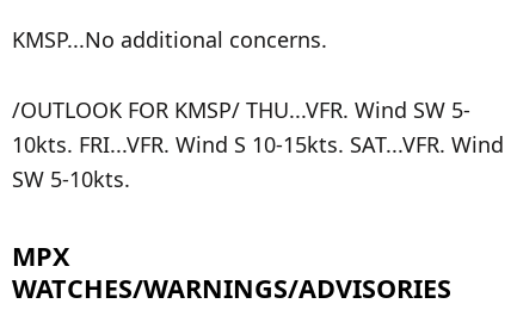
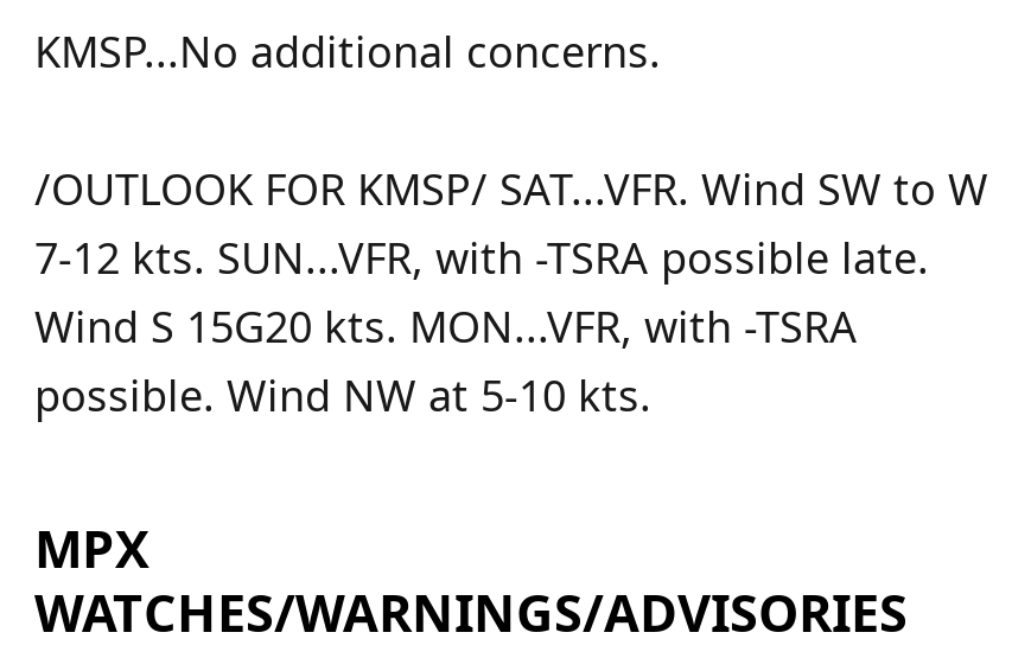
- /OUTLOOK FOR KMSP/ THU...VFR. Wind SW 5-
- 10kts. FRI...VFR. Wind S 10-15kts. SAT...VFR. Wind
- SW 5-10kts.
+ /OUTLOOK FOR KMSP/ SAT...VFR. Wind SW to W
+ 7-12 kts. SUN...VFR, with -TSRA possible late.
+ Wind S 15G20 kts. MON...VFR, with -TSRA
+ possible. Wind NW at 5-10 kts.
